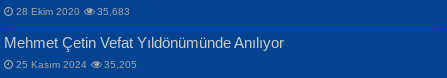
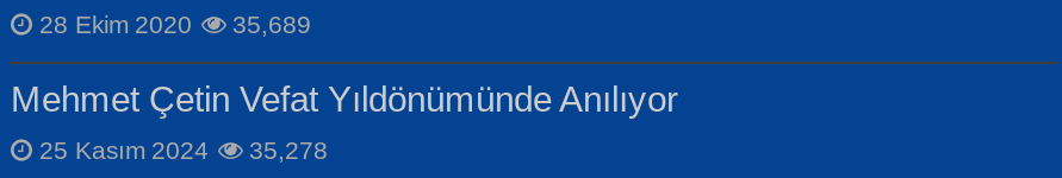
- 28 Ekim 2020 35,683
+ 28 Ekim 2020 35,689

- 25 Kasım 2024 35,205
+ 25 Kasım 2024 35,278
